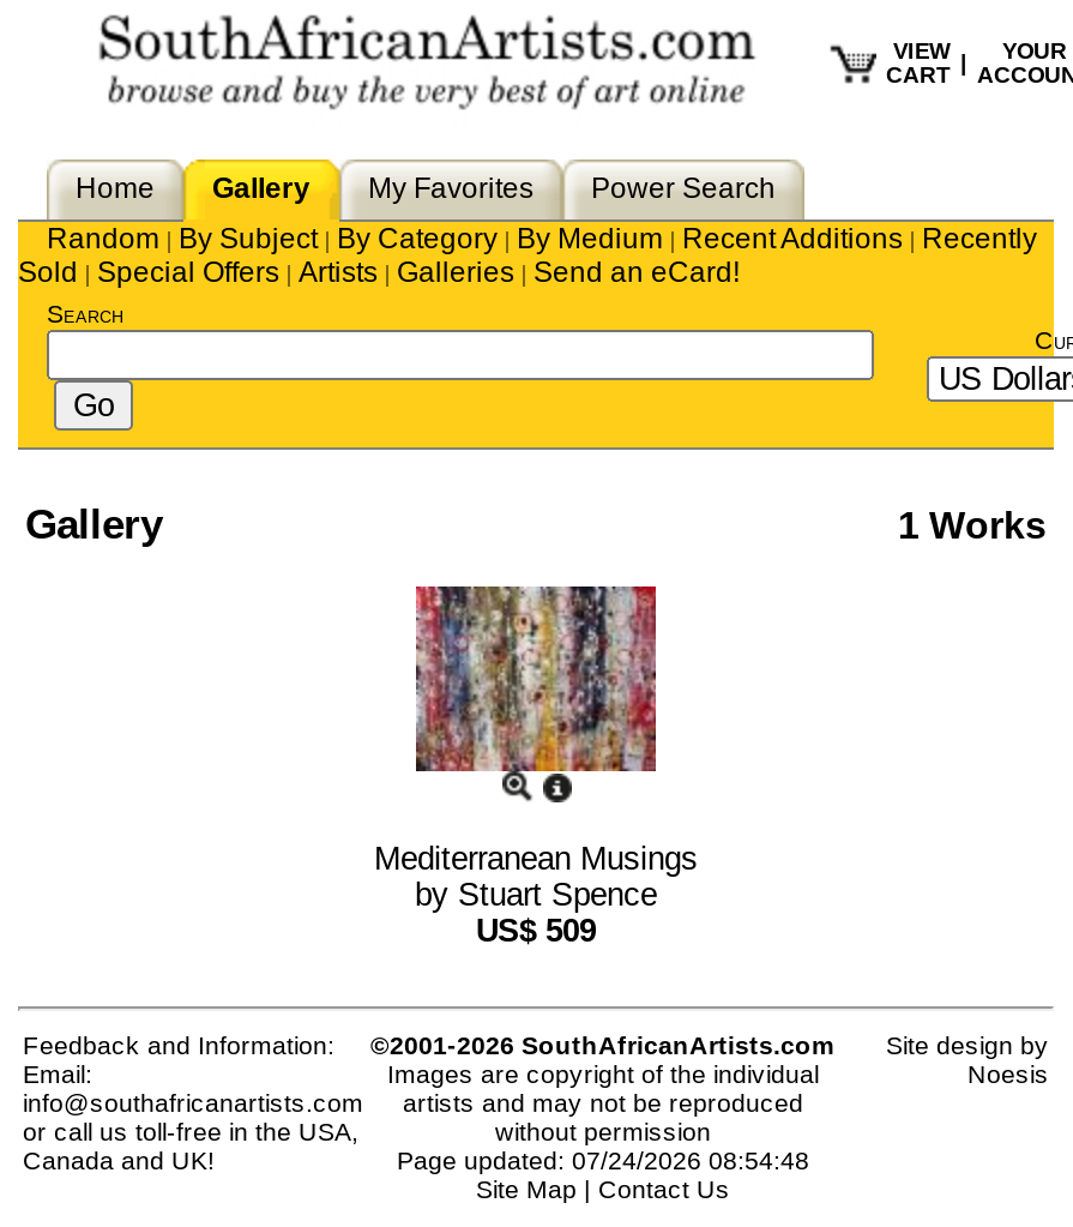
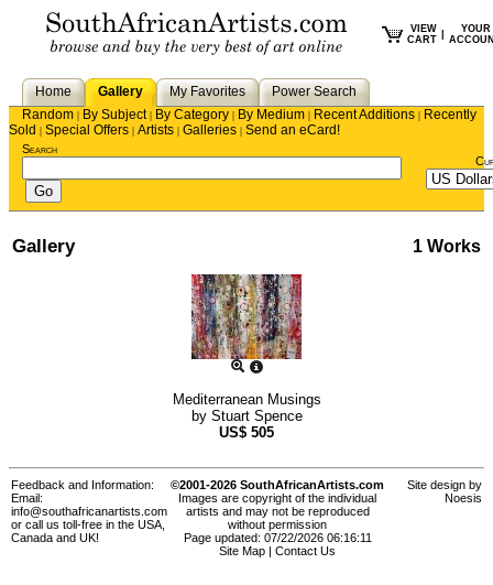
- US$509
+ US$505

- Page updated: 07/24/2026 08:54:48
+ Page updated: 07/22/2026 06:16:11
